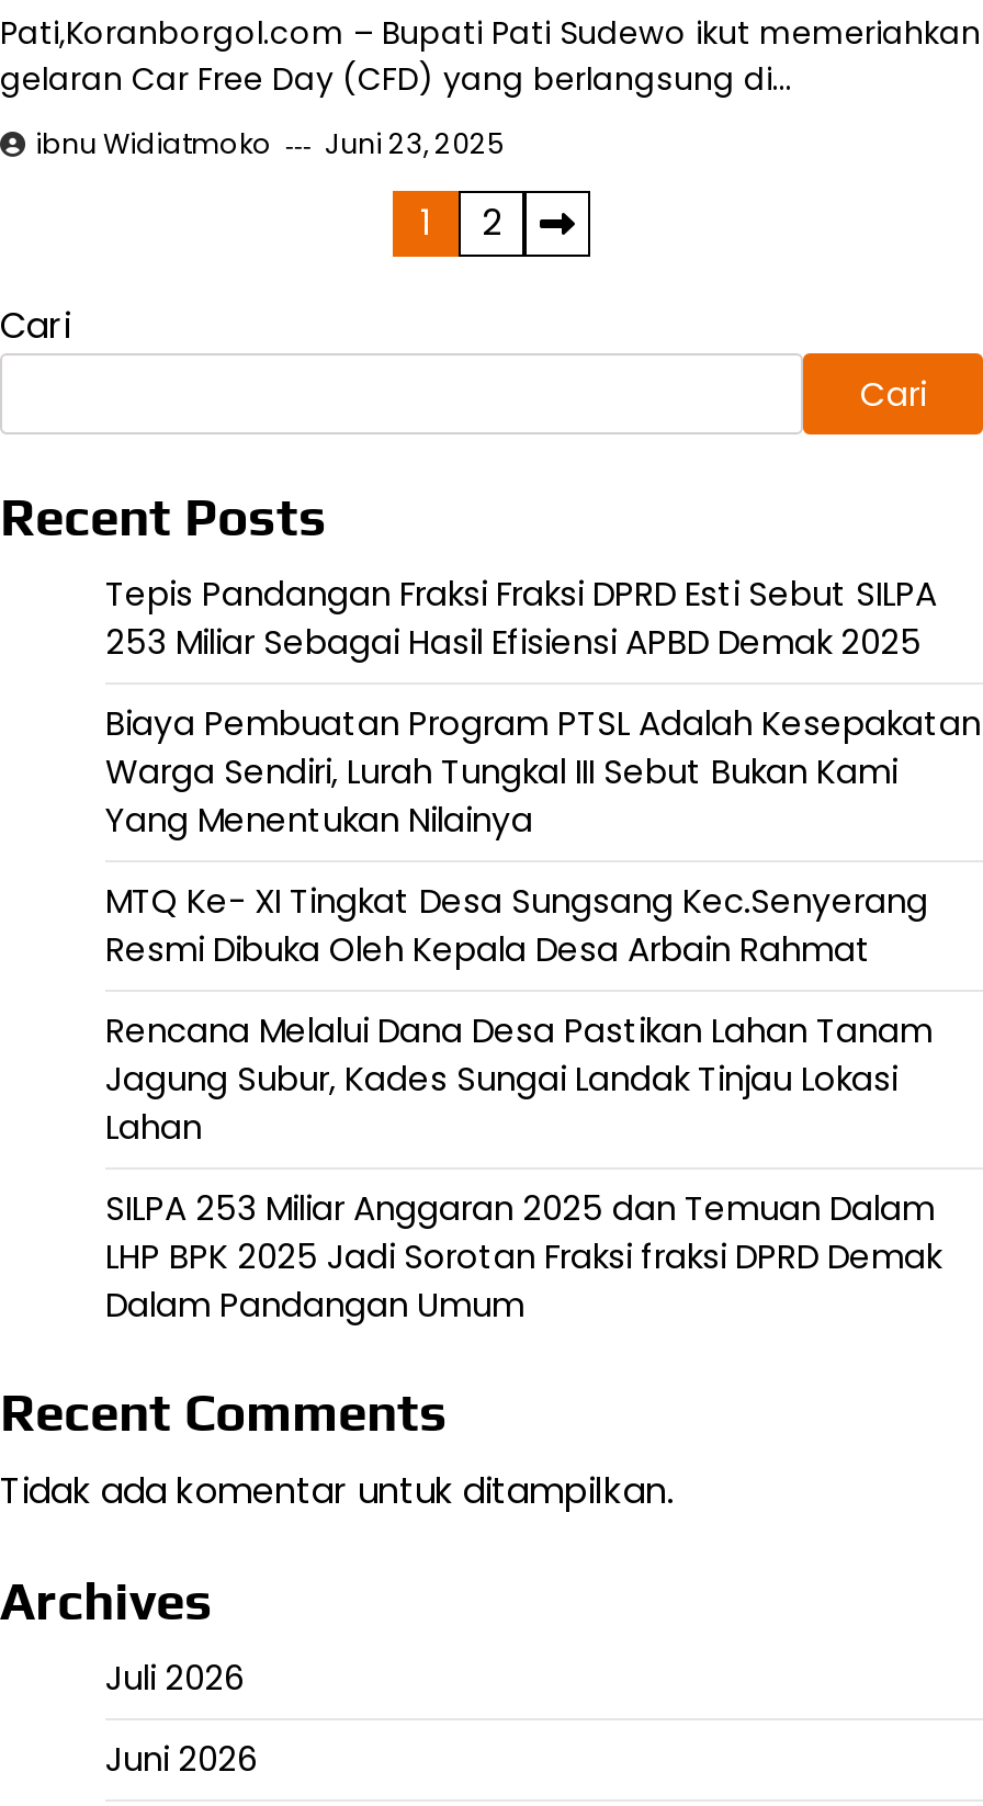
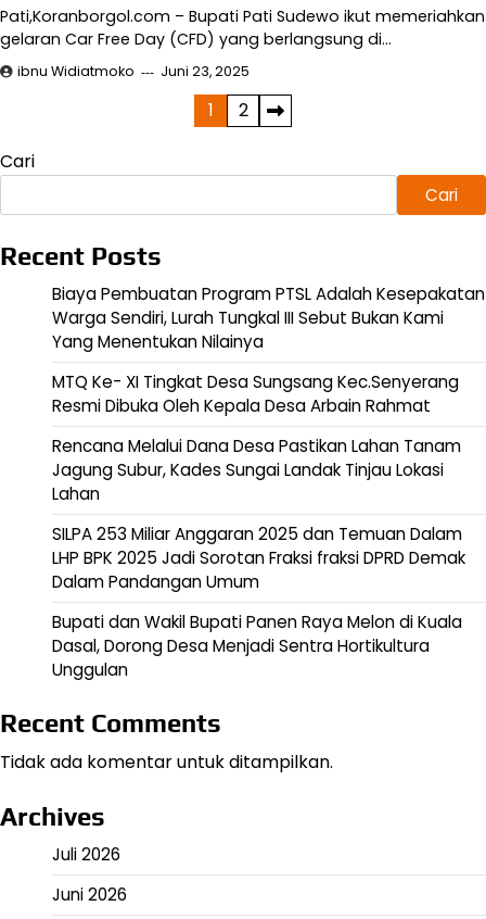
- Tepis Pandangan Fraksi Fraksi DPRD Esti Sebut SILPA
- 253 Miliar Sebagai Hasil Efisiensi APBD Demak 2025

moved up: Biaya Pembuatan Program PTSL Adalah Kesepakatan | Warga Sendiri, Lurah Tungkal III Sebut Bukan Kami | Yang Menentukan Nilainya | ... | LHP BPK 2025 Jadi Sorotan Fraksi fraksi DPRD Demak | Dalam Pandangan Umum

+ Bupati dan Wakil Bupati Panen Raya Melon di Kuala
+ Dasal, Dorong Desa Menjadi Sentra Hortikultura
+ Unggulan
